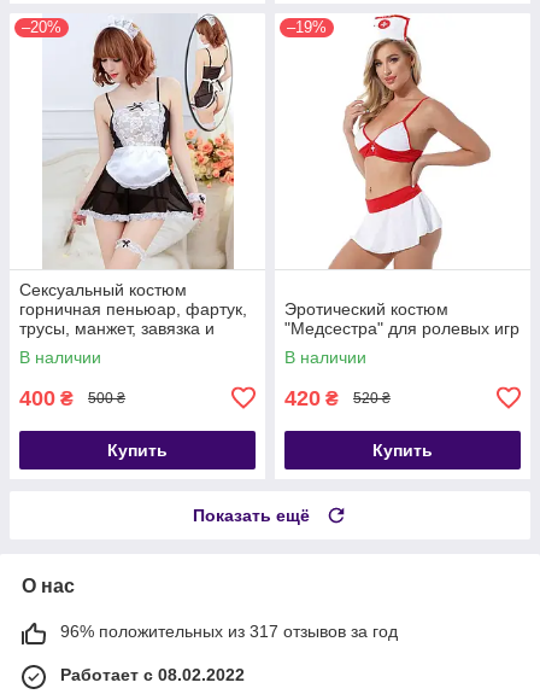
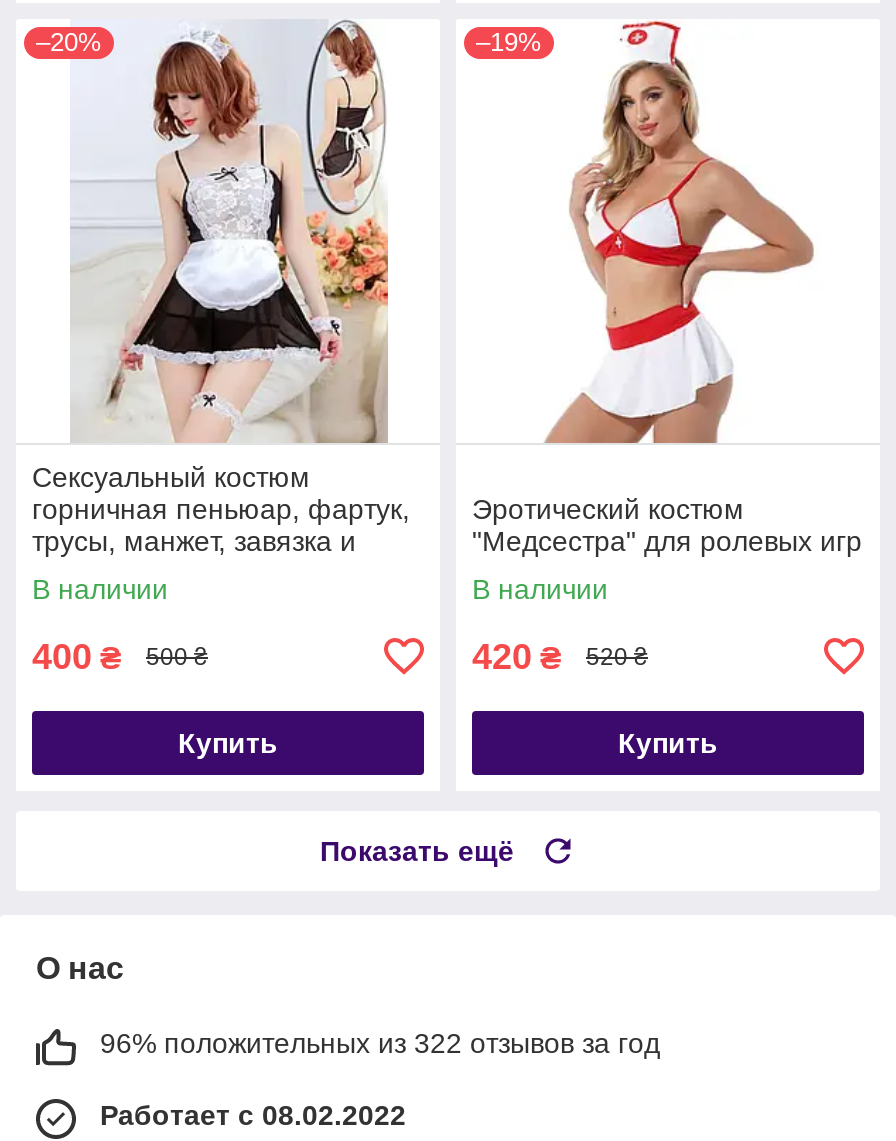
- 96% положительных из 317 отзывов за год
+ 96% положительных из 322 отзывов за год
